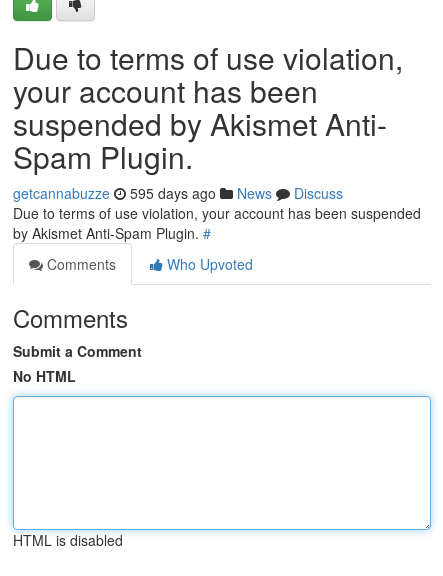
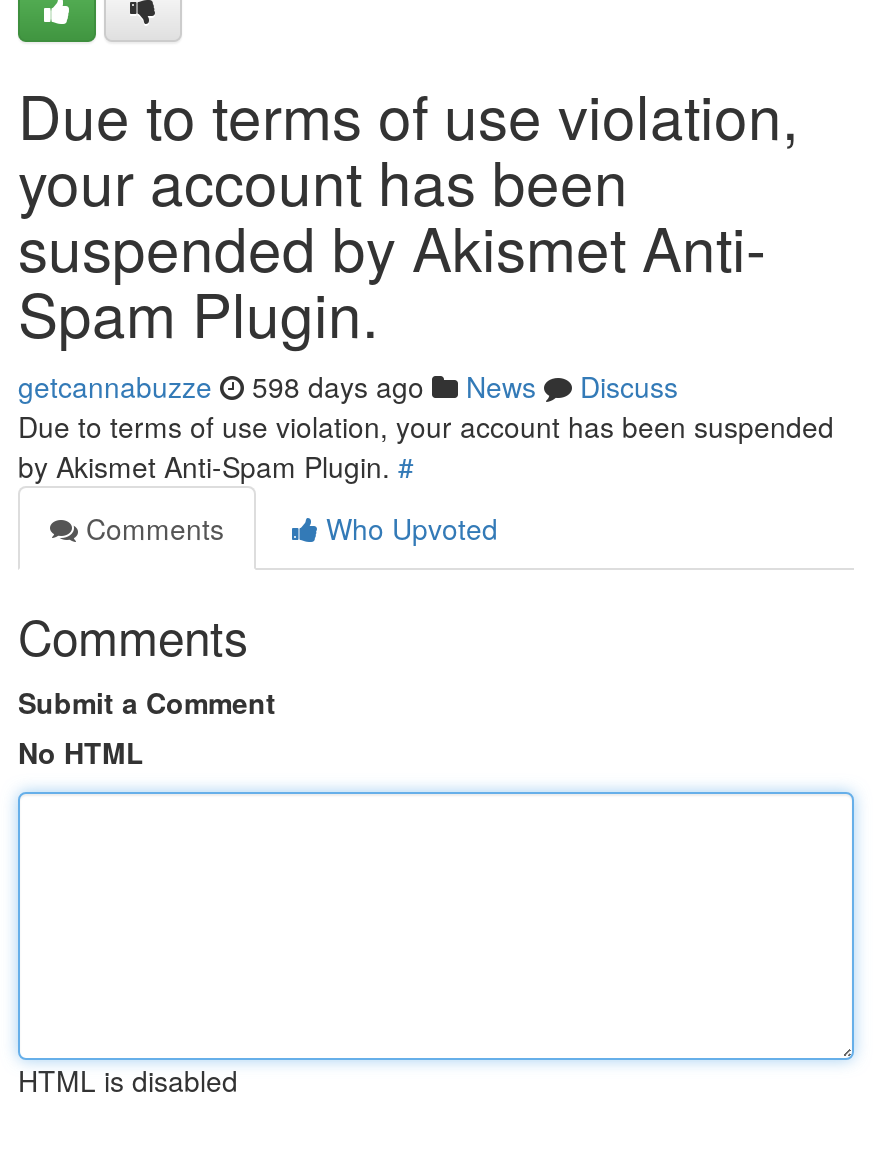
- getcannabuzze 595 days ago News Discuss
+ getcannabuzze 598 days ago News Discuss
